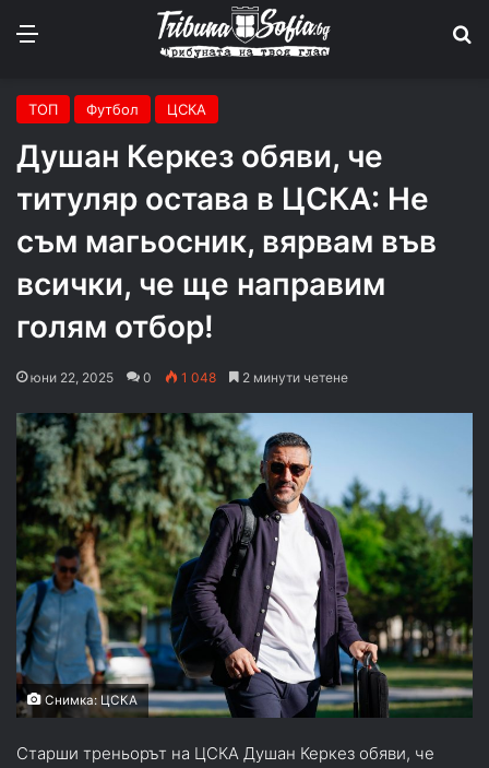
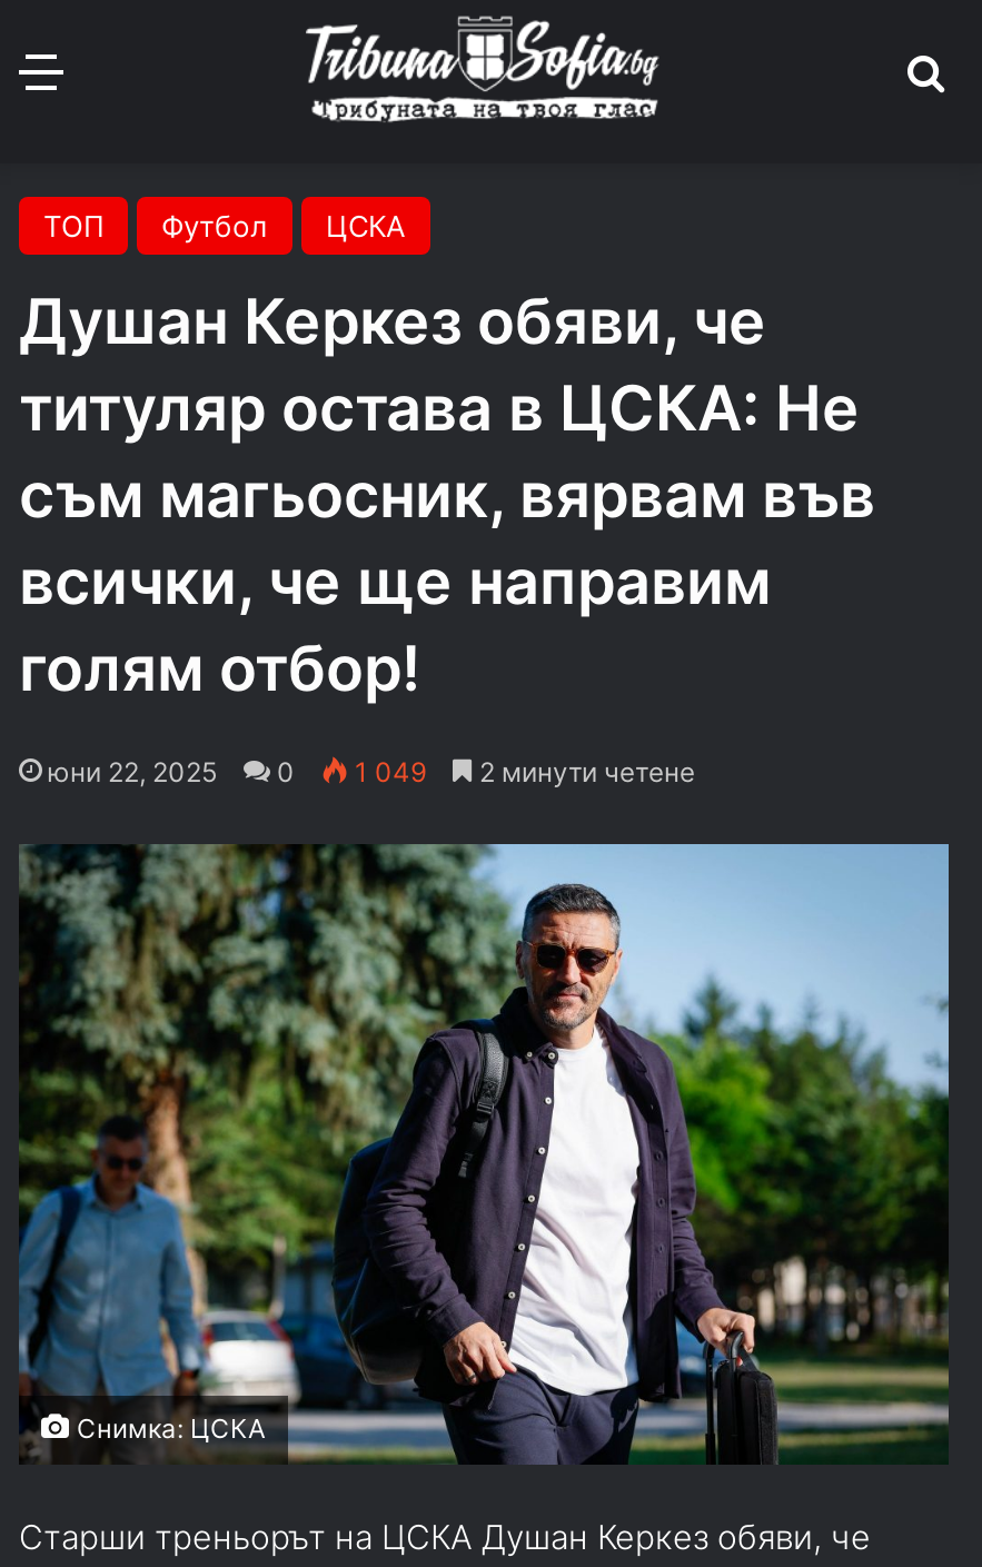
- 1 048
+ 1 049
